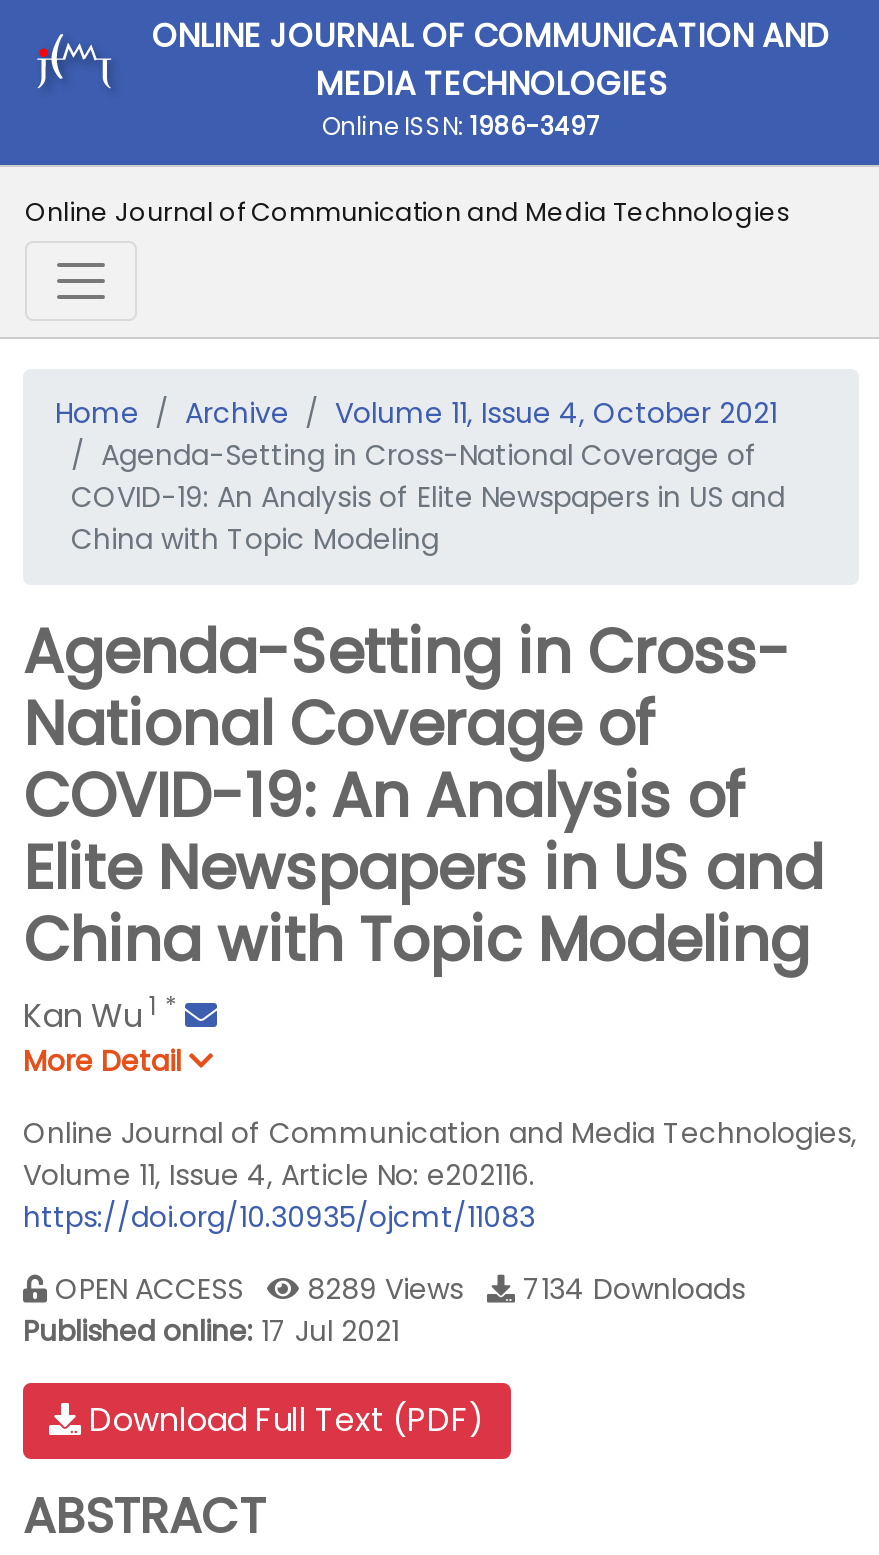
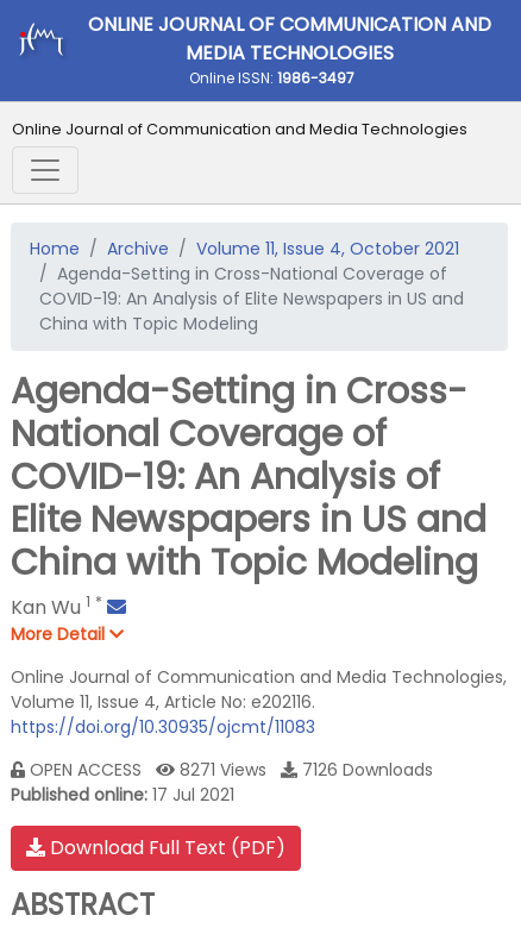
- 8289 Views
+ 8271 Views

- 7134 Downloads
+ 7126 Downloads
